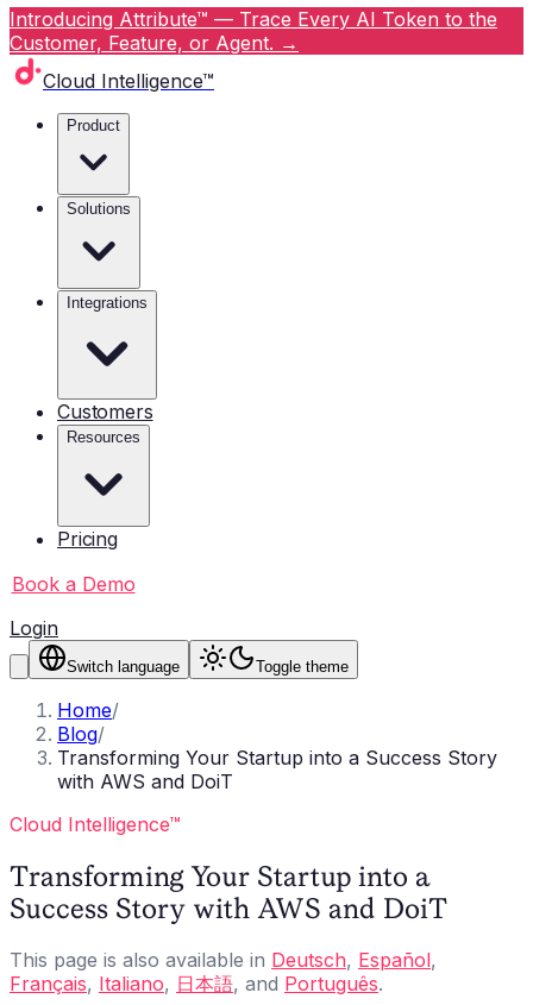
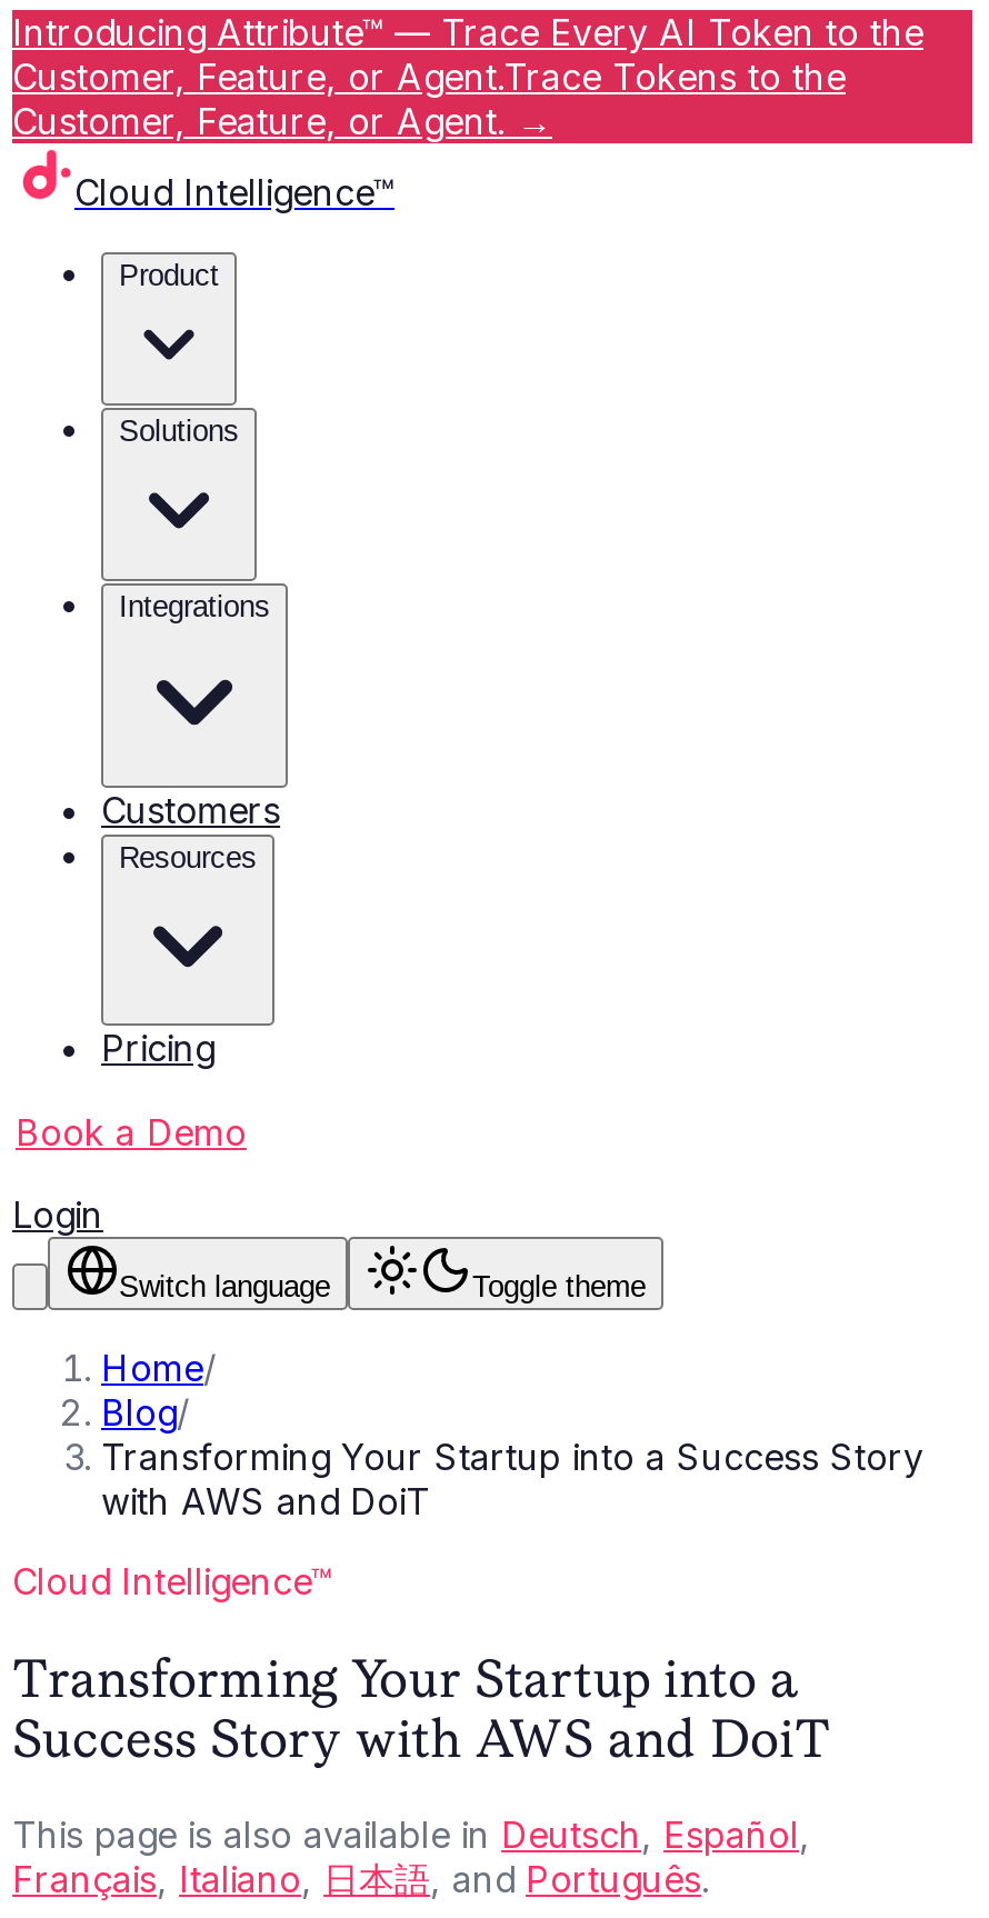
+ Customer, Feature, or Agent.Trace Tokens to the
